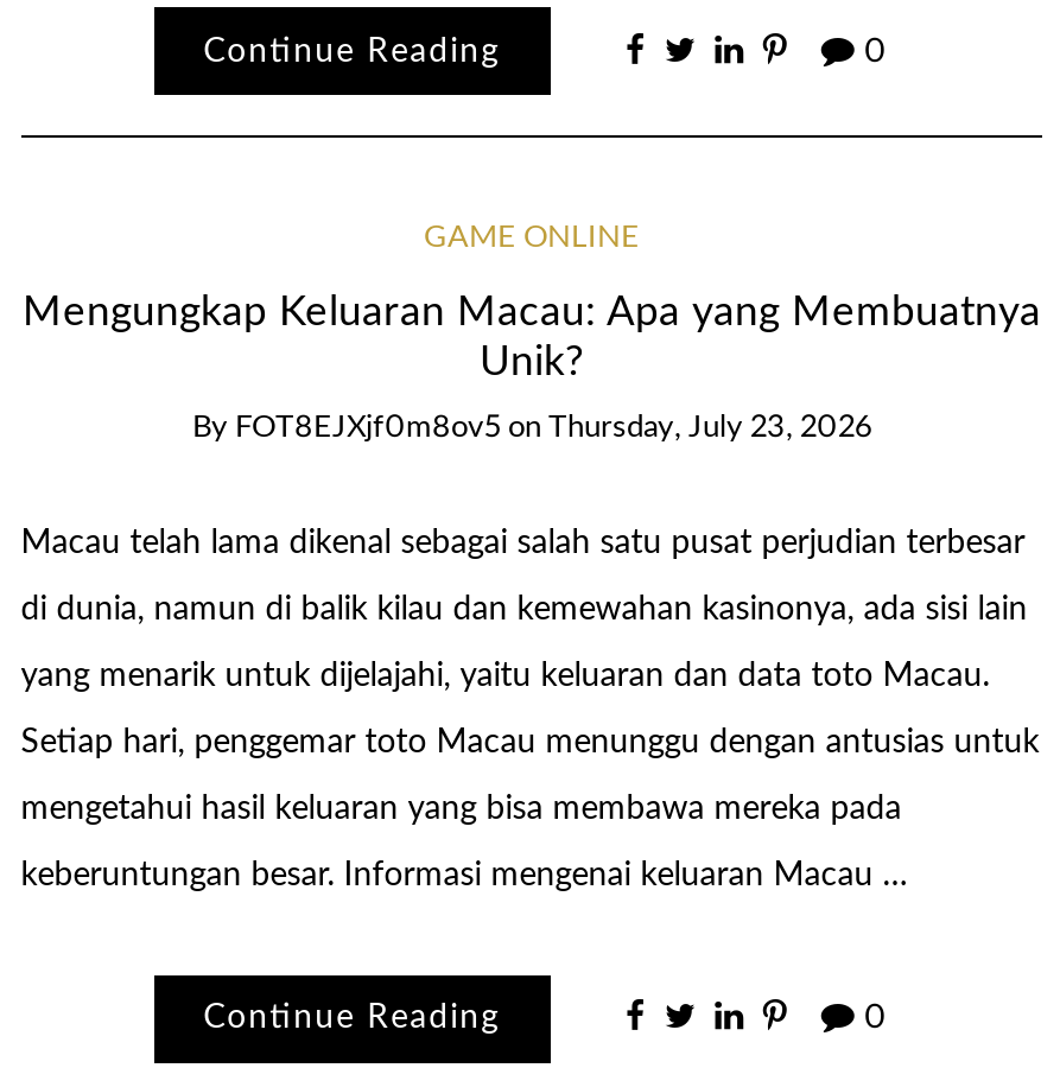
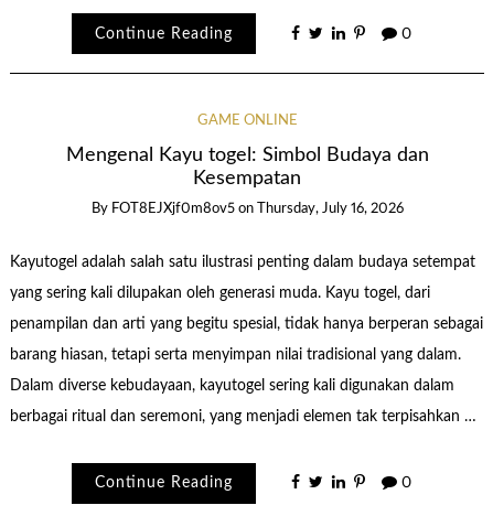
- Mengungkap Keluaran Macau: Apa yang Membuatnya
- Unik?
+ Mengenal Kayu togel: Simbol Budaya dan
+ Kesempatan

- By FOT8EJXjf0m8ov5 on Thursday, July 23, 2026
+ By FOT8EJXjf0m8ov5 on Thursday, July 16, 2026

- Macau telah lama dikenal sebagai salah satu pusat perjudian terbesar
+ Kayutogel adalah salah satu ilustrasi penting dalam budaya setempat

- di dunia, namun di balik kilau dan kemewahan kasinonya, ada sisi lain
+ yang sering kali dilupakan oleh generasi muda. Kayu togel, dari

- yang menarik untuk dijelajahi, yaitu keluaran dan data toto Macau.
+ penampilan dan arti yang begitu spesial, tidak hanya berperan sebagai

- Setiap hari, penggemar toto Macau menunggu dengan antusias untuk
+ barang hiasan, tetapi serta menyimpan nilai tradisional yang dalam.

- mengetahui hasil keluaran yang bisa membawa mereka pada
+ Dalam diverse kebudayaan, kayutogel sering kali digunakan dalam

- keberuntungan besar. Informasi mengenai keluaran Macau …
+ berbagai ritual dan seremoni, yang menjadi elemen tak terpisahkan …
